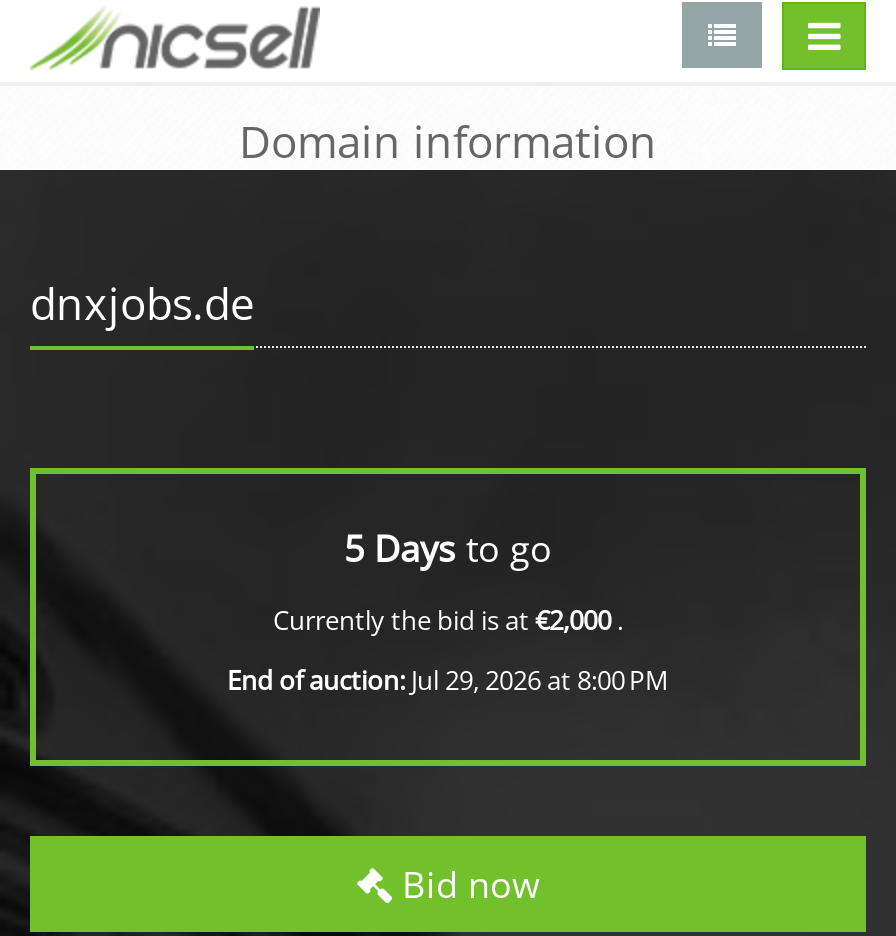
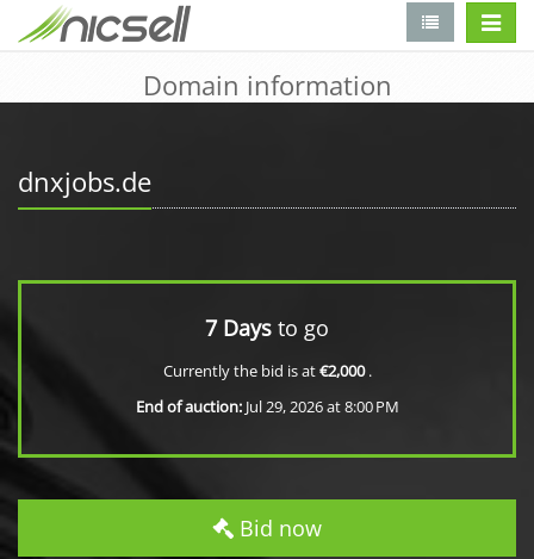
- 5 Days to go
+ 7 Days to go
